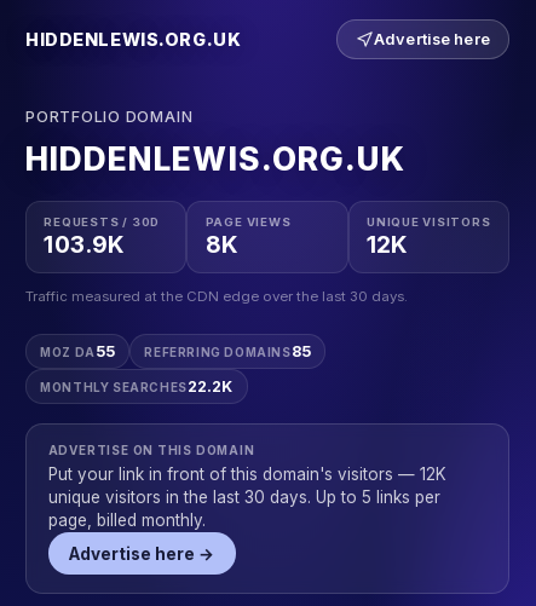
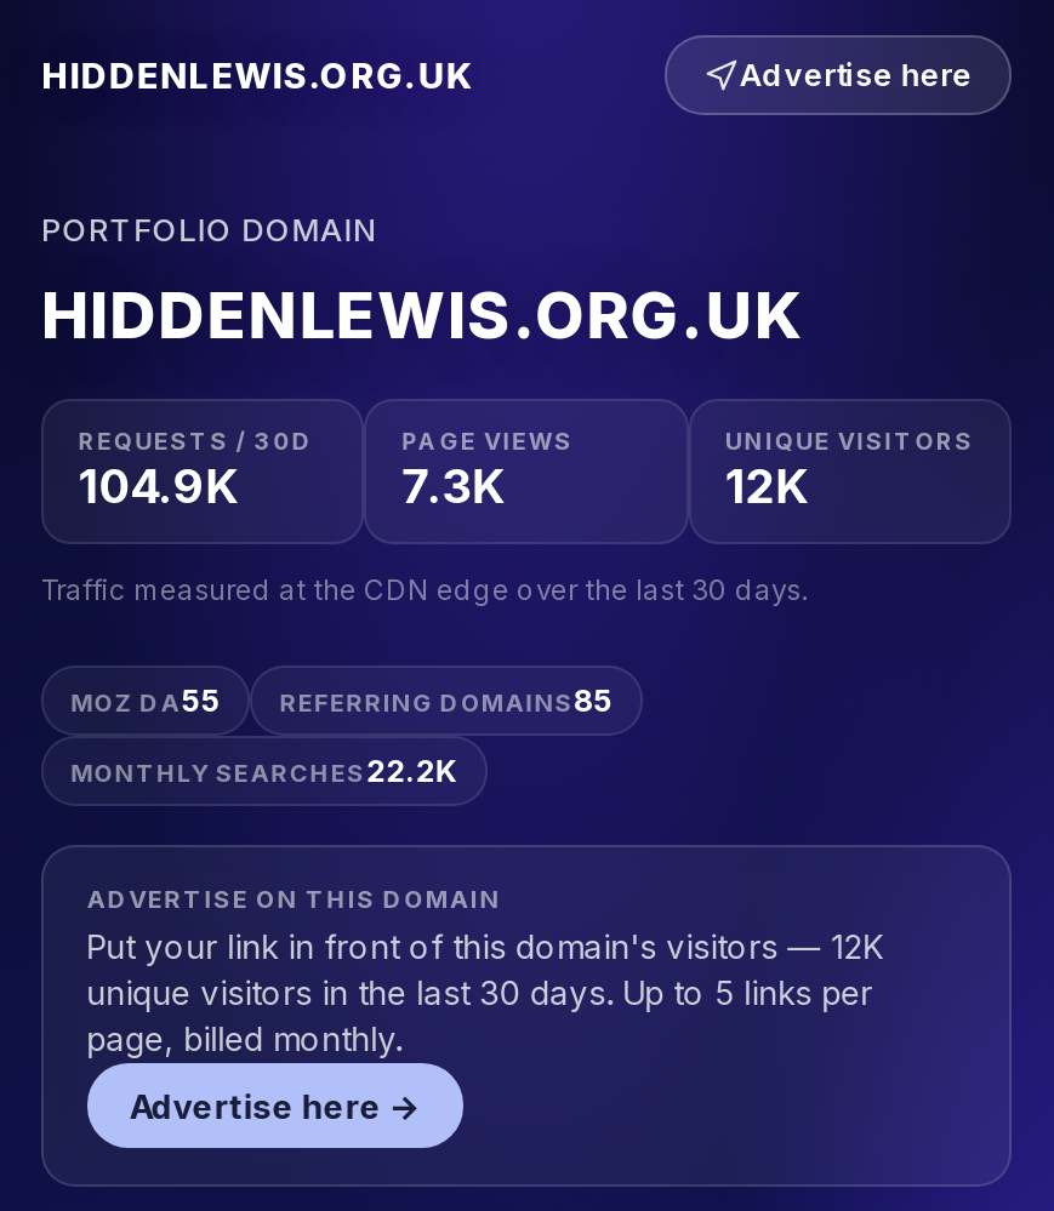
- 103.9K
+ 104.9K

- 8K
+ 7.3K
